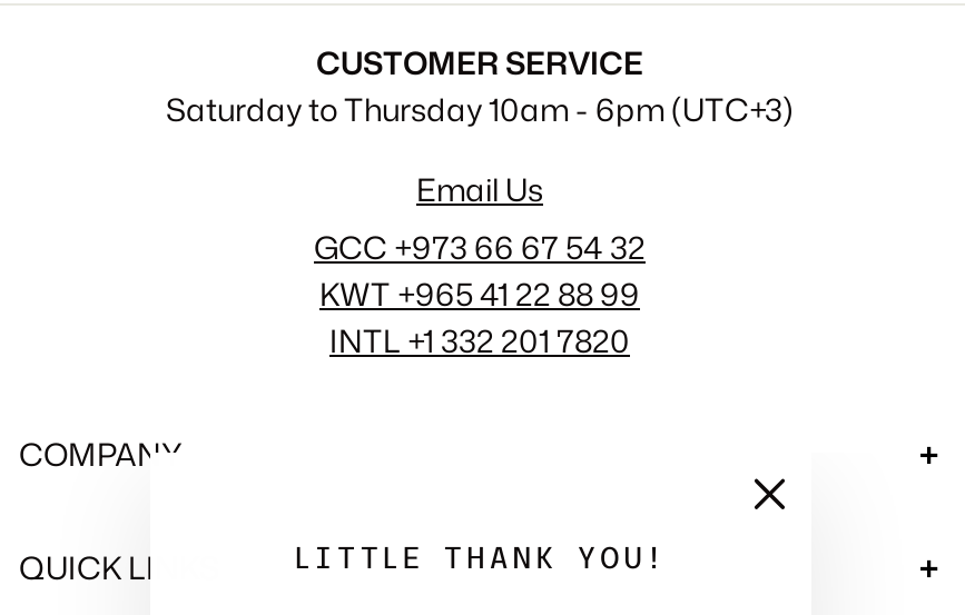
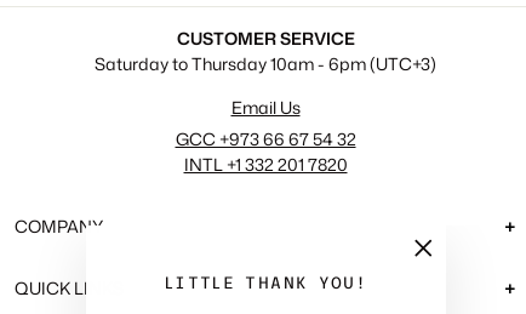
- KWT +965 41 22 88 99
